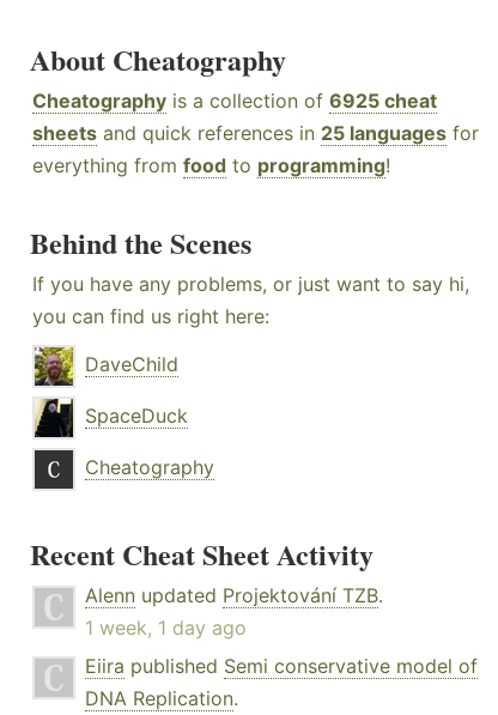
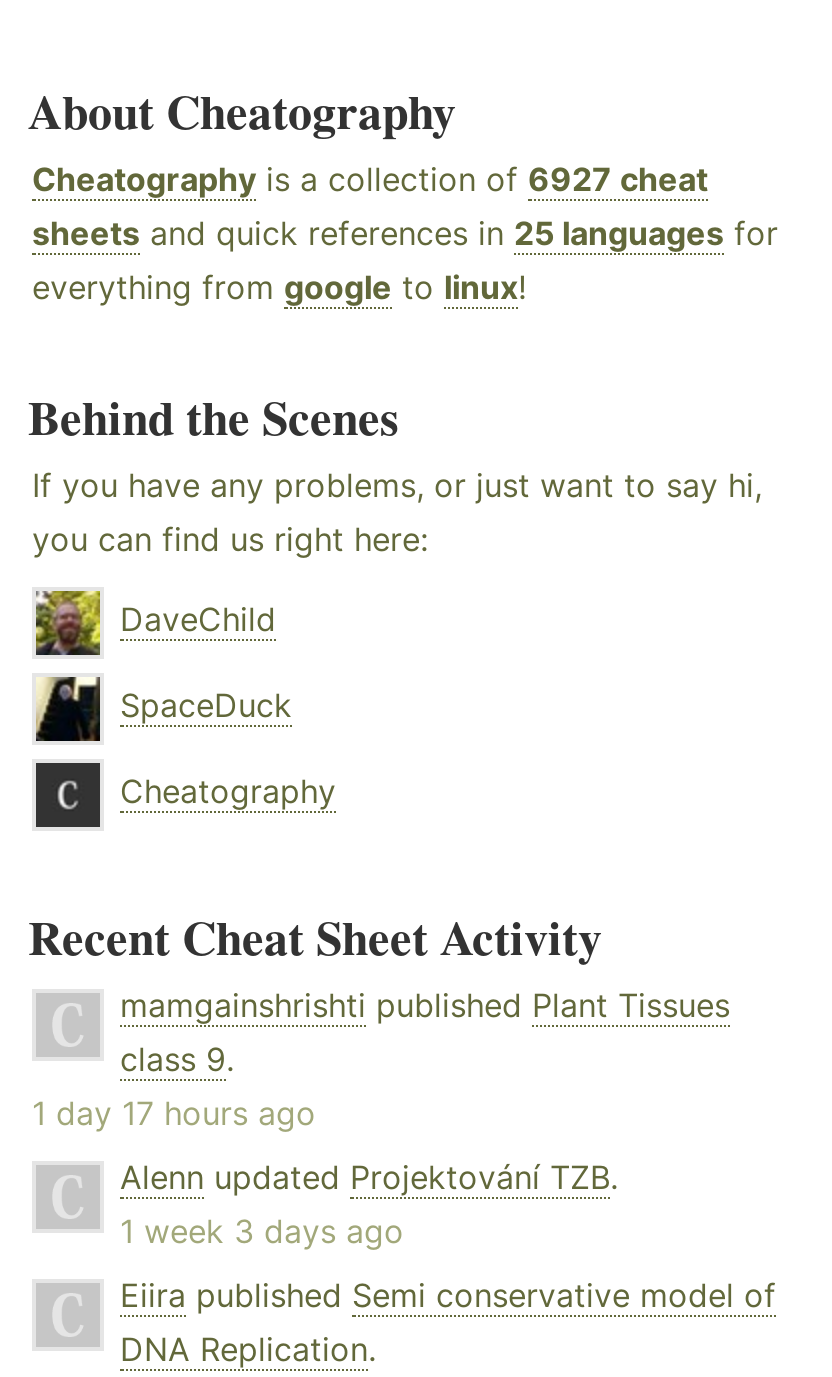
- Cheatography is a collection of 6925 cheat
+ Cheatography is a collection of 6927 cheat

- everything from food to programming!
+ everything from google to linux!

+ mamgainshrishti published Plant Tissues
+ class 9.
+ 1 day 17 hours ago

- 1 week, 1 day ago
+ 1 week 3 days ago
